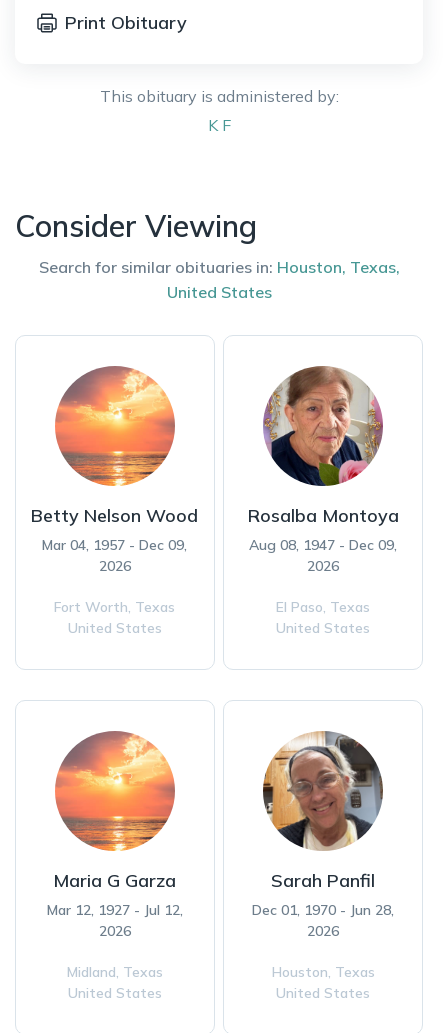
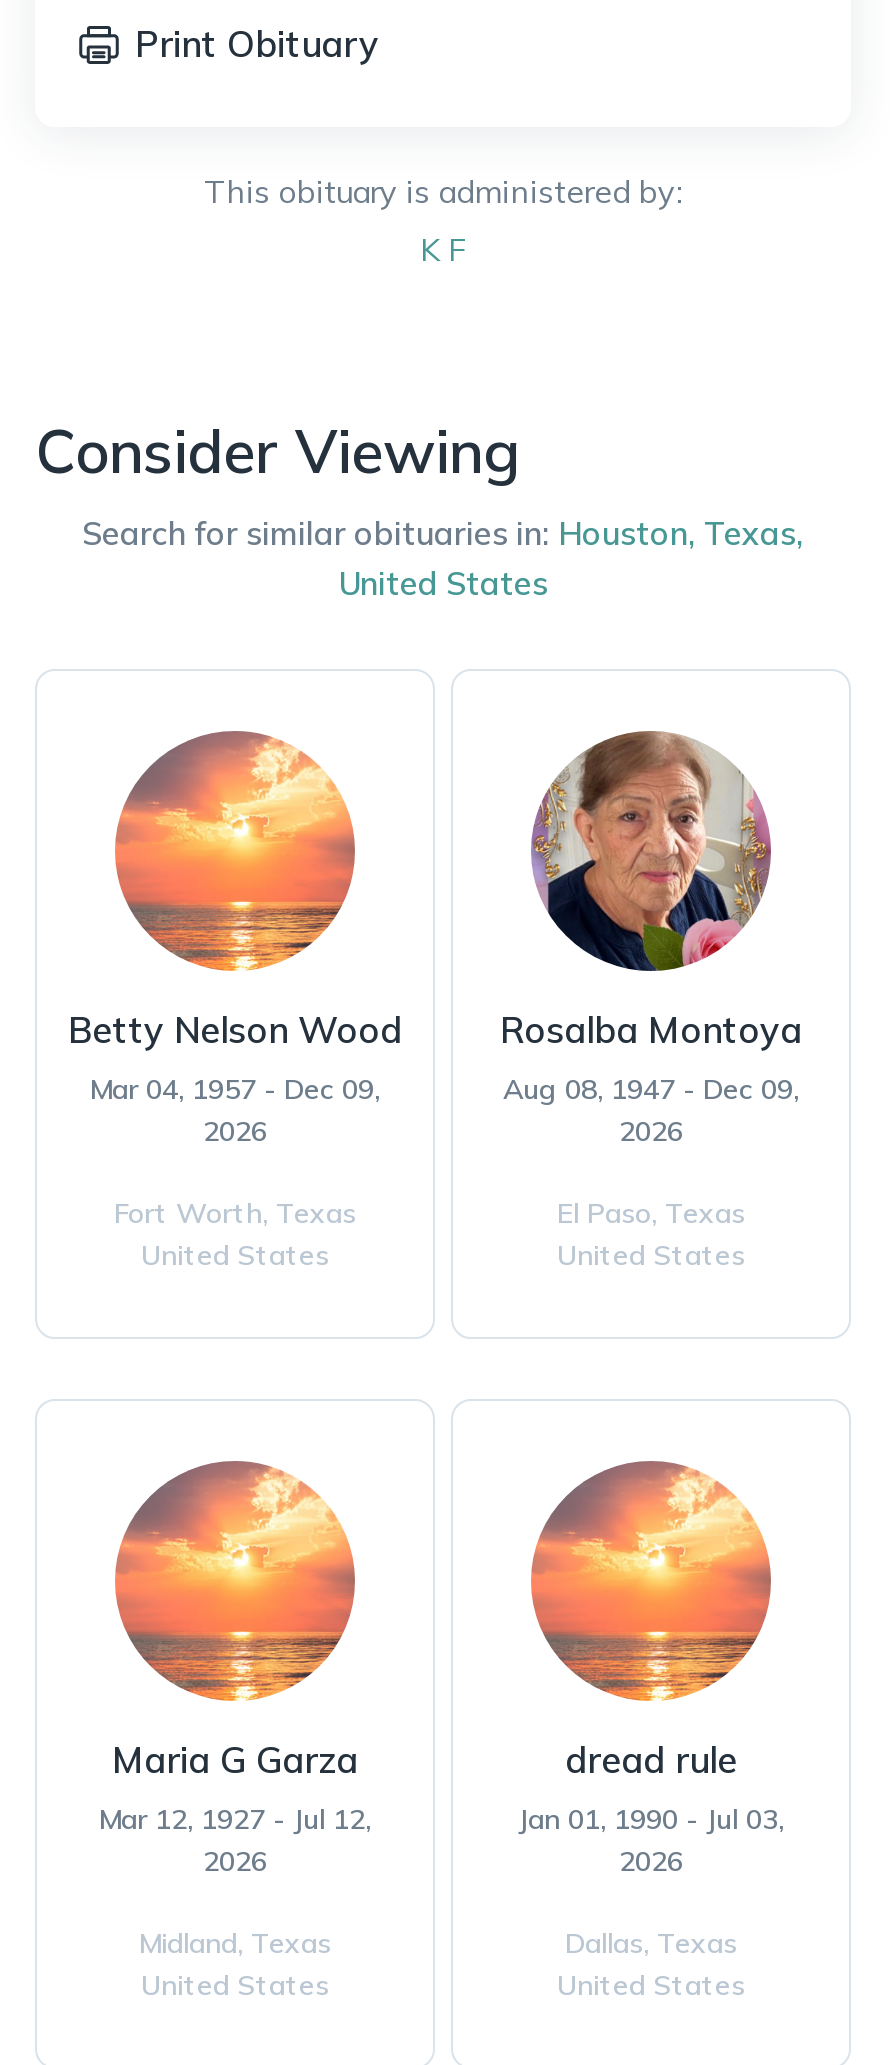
- [image]
- Sarah Panfil
- Dec 01, 1970 - Jun 28,
+ [image]
+ dread rule
+ Jan 01, 1990 - Jul 03,

- Houston, Texas
+ Dallas, Texas
